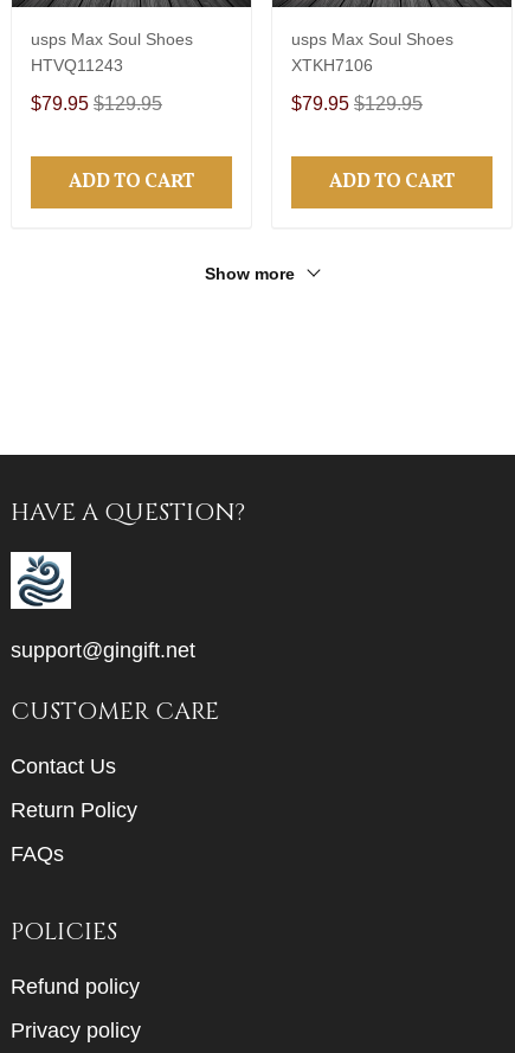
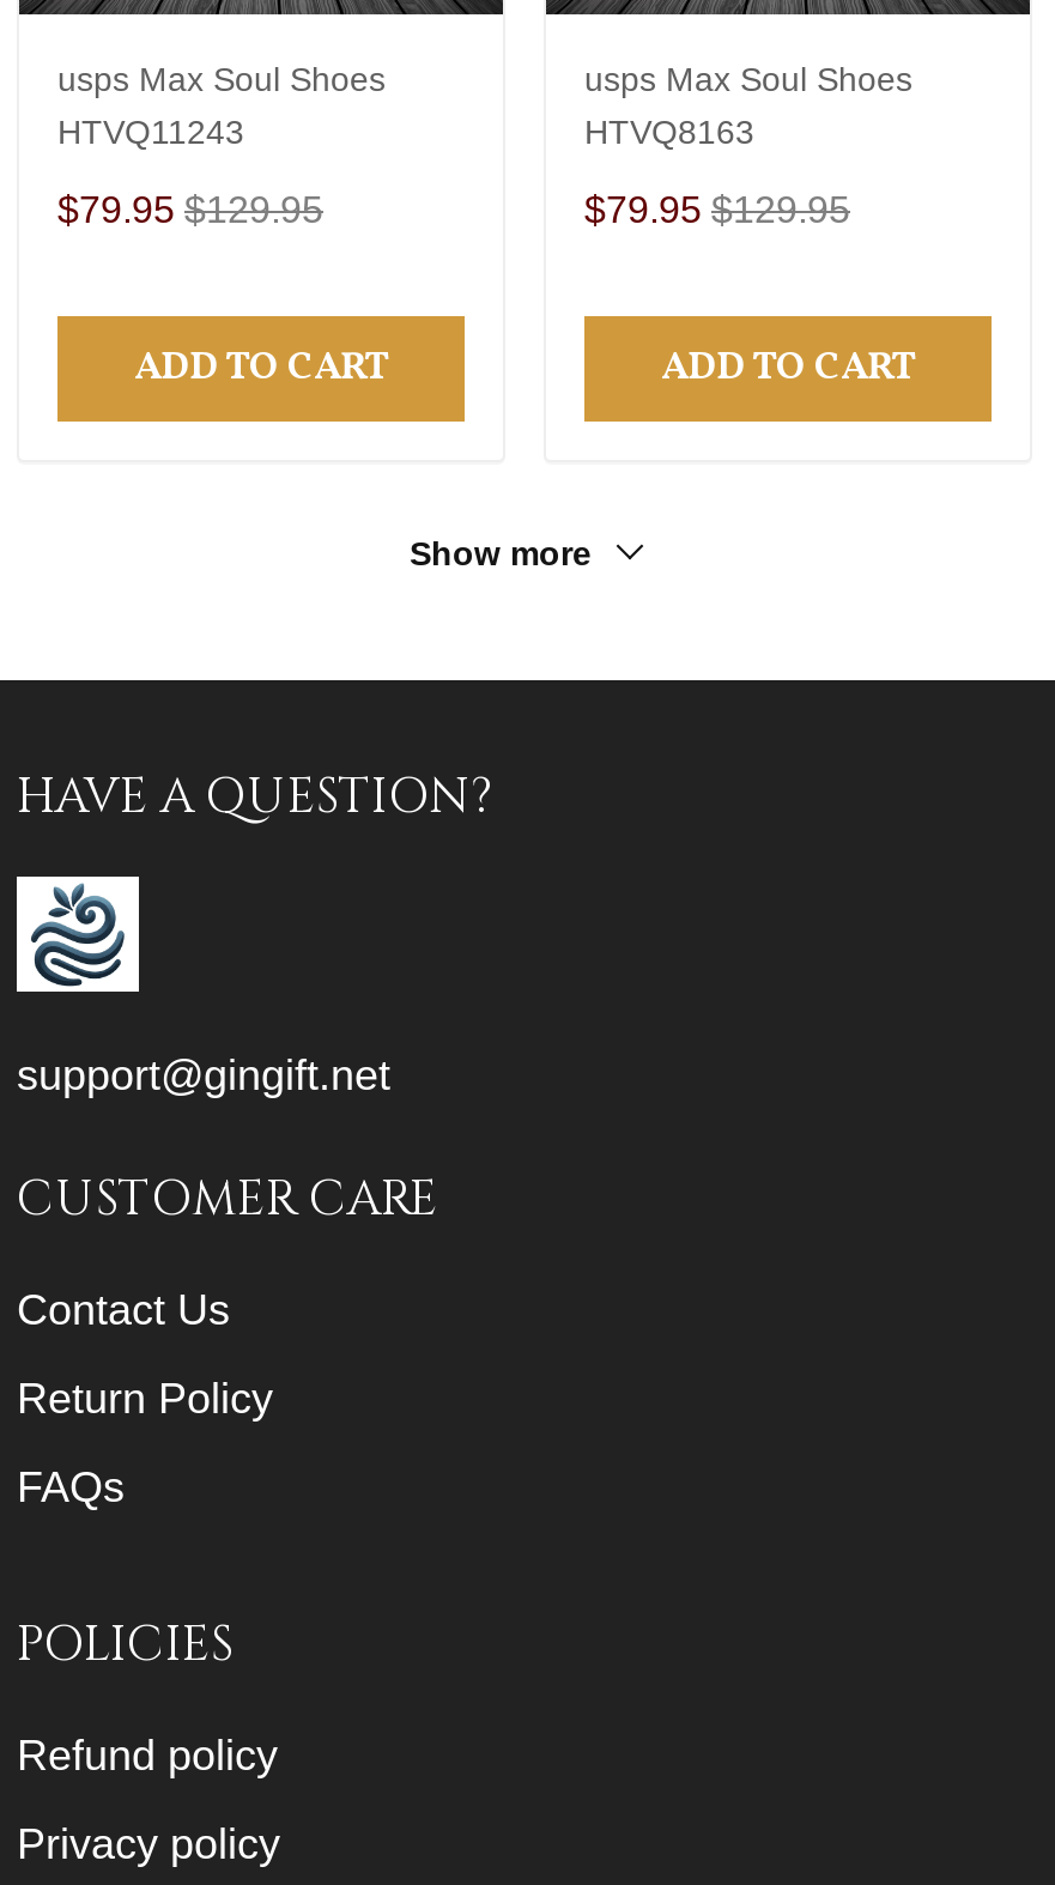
- XTKH7106
+ HTVQ8163
